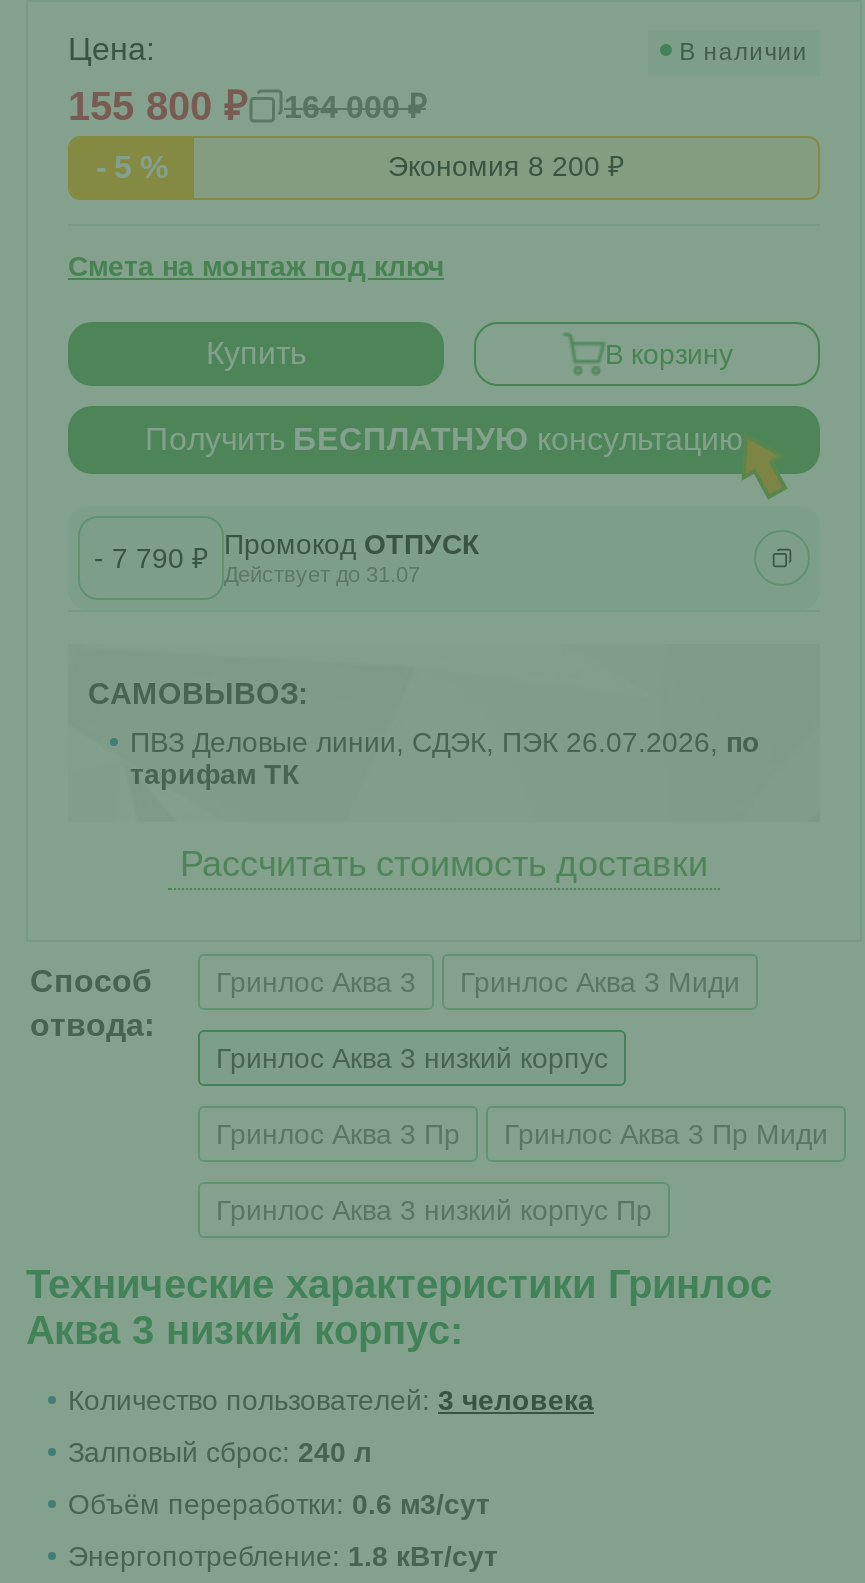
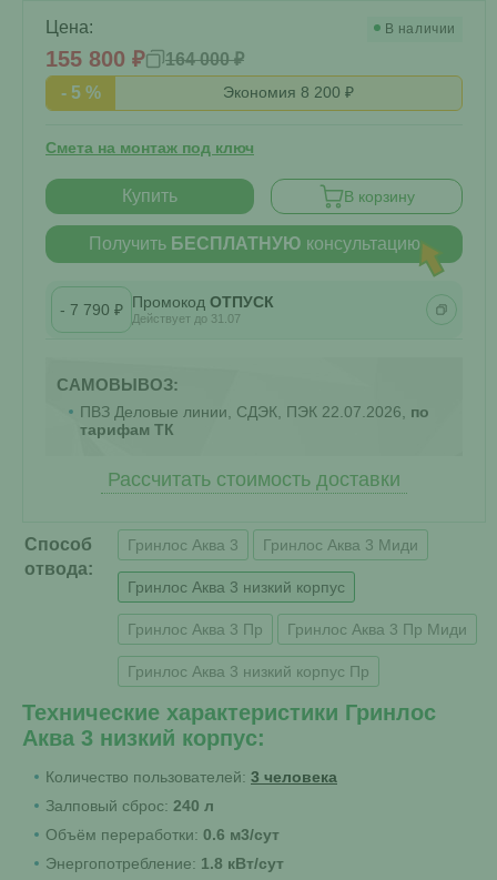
- ПВЗ Деловые линии, СДЭК, ПЭК 26.07.2026, по
+ ПВЗ Деловые линии, СДЭК, ПЭК 22.07.2026, по
